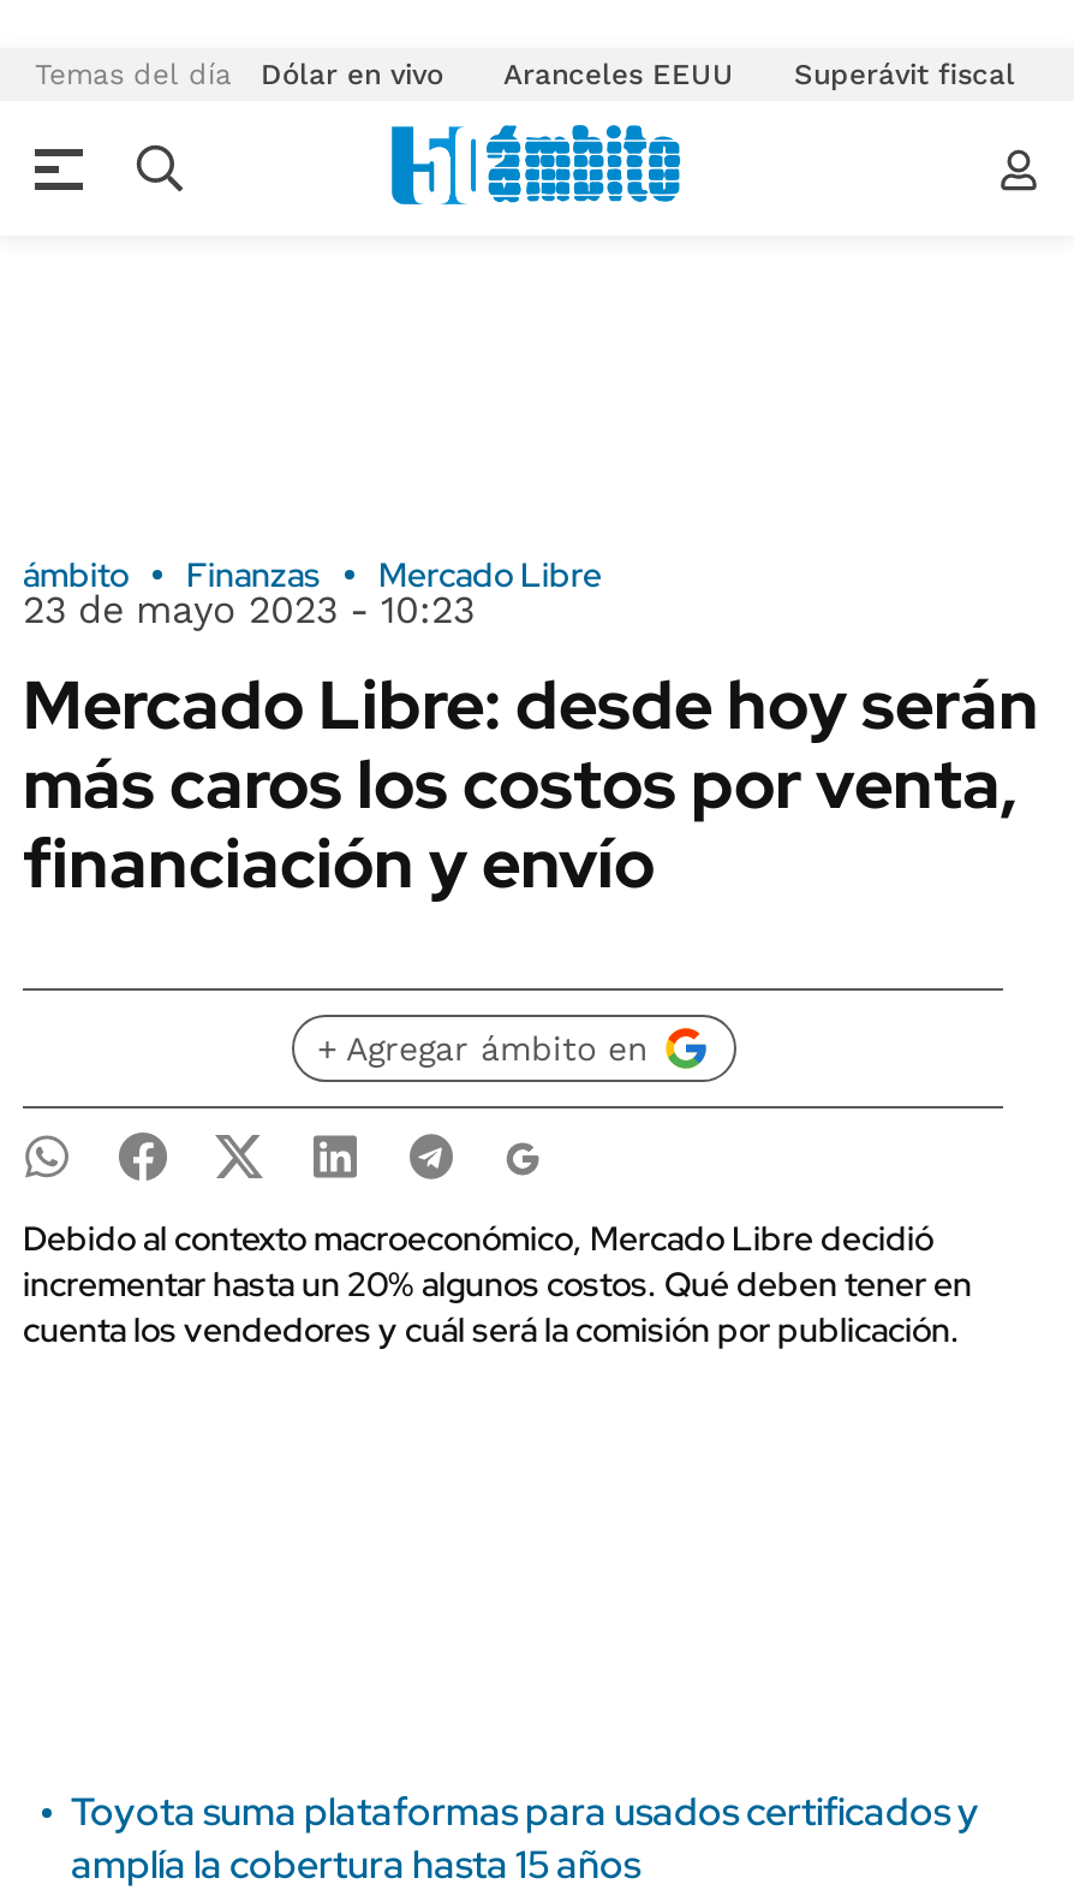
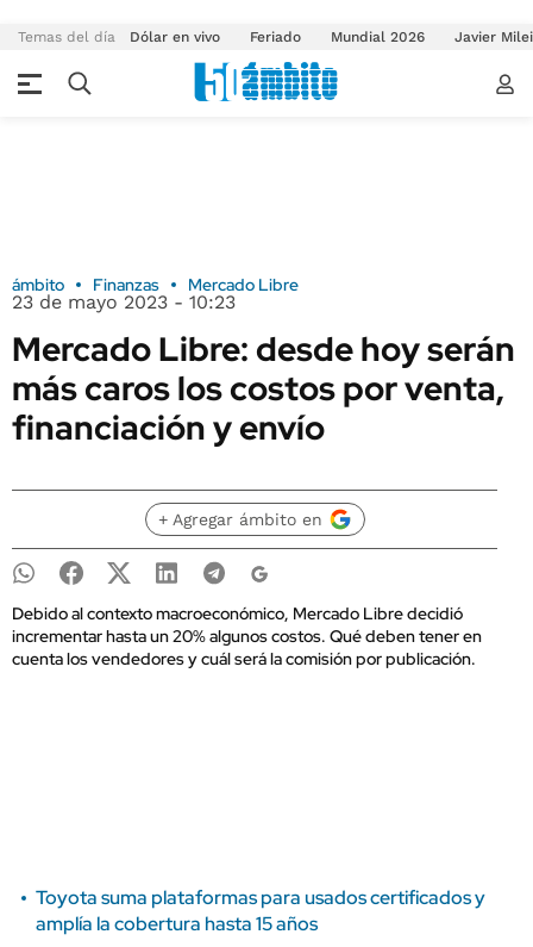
- Aranceles EEUU
- Superávit fiscal
+ Feriado
+ Mundial 2026
+ Javier Milei
